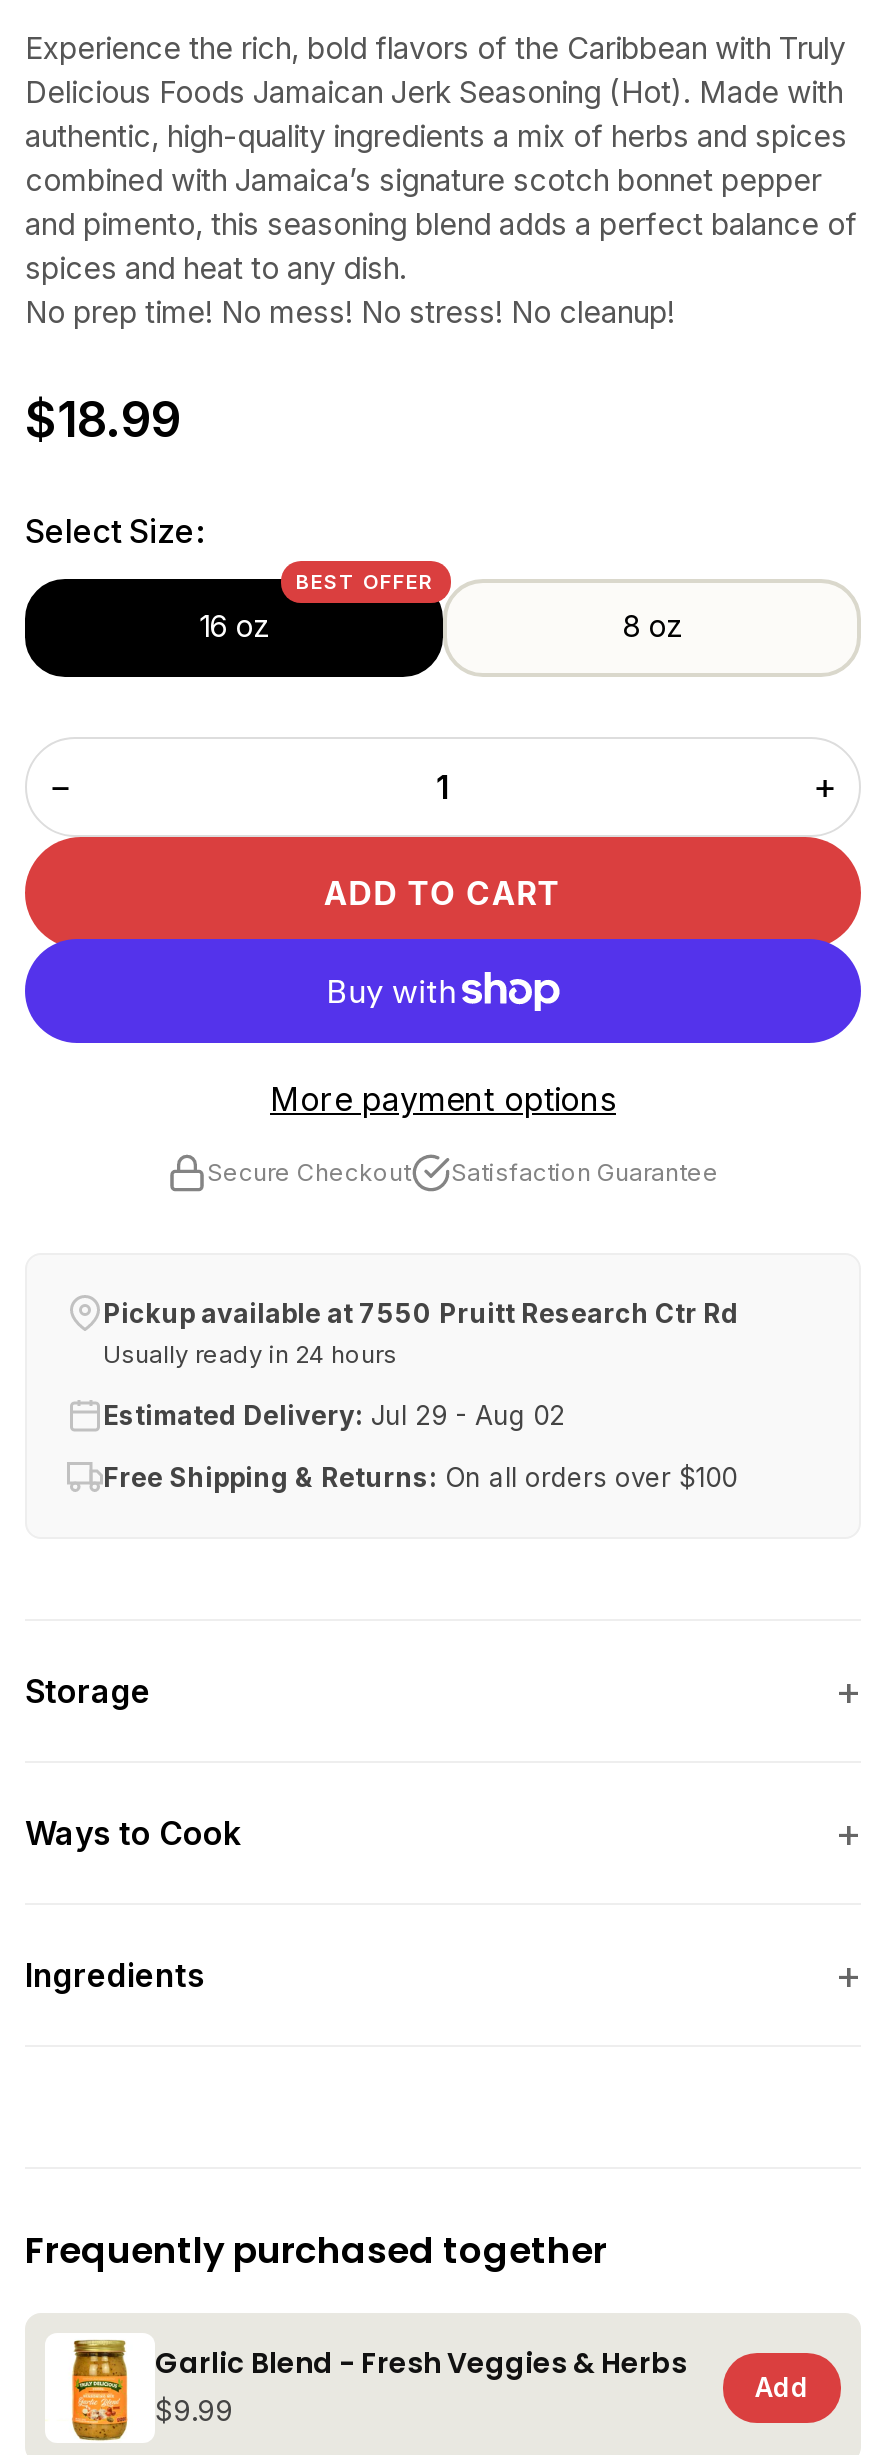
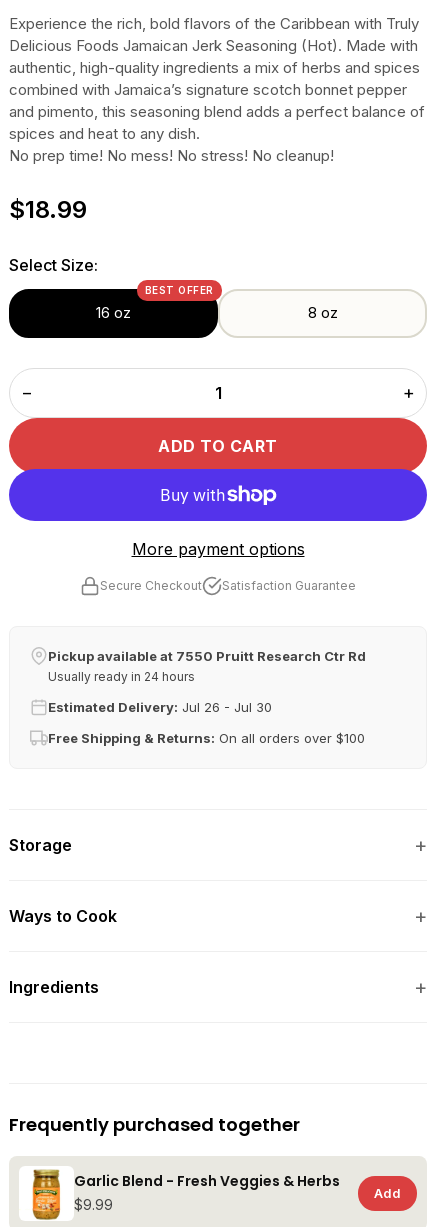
- Estimated Delivery: Jul 29 - Aug 02
+ Estimated Delivery: Jul 26 - Jul 30
